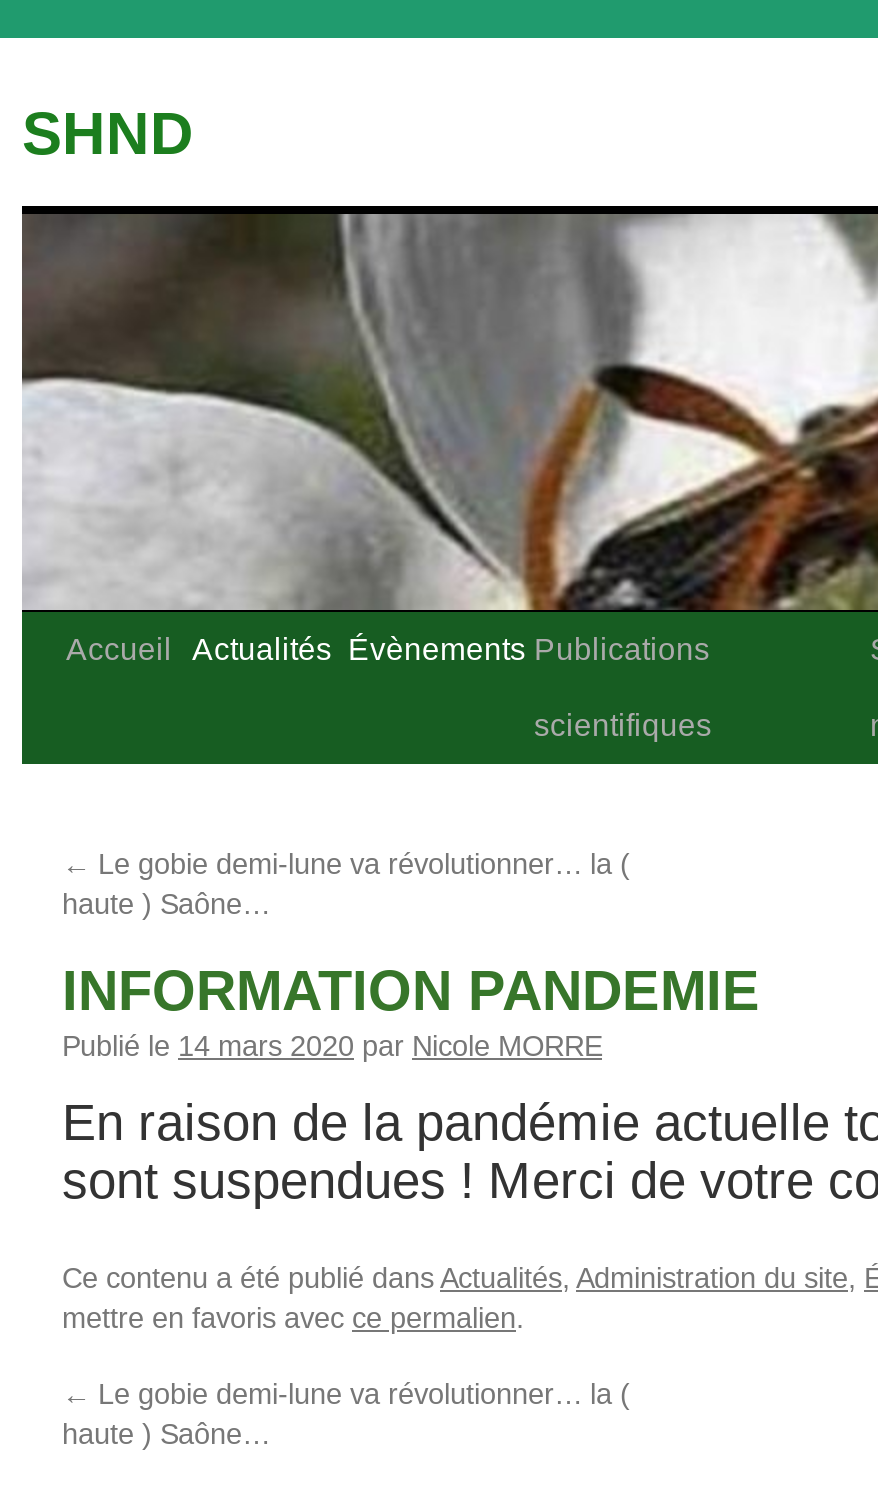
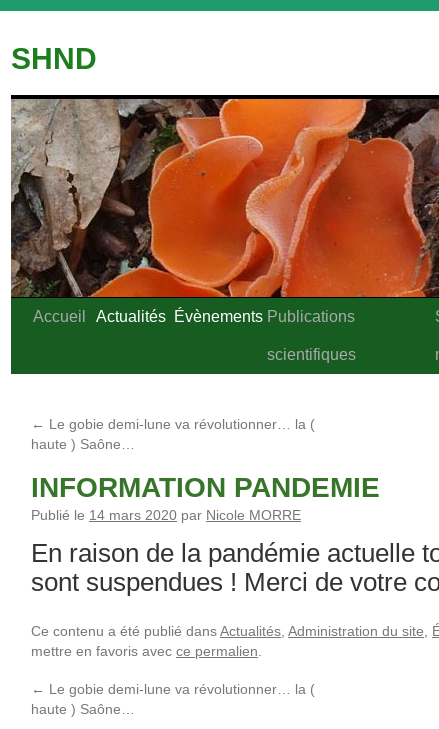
- [image]
+ [image]
